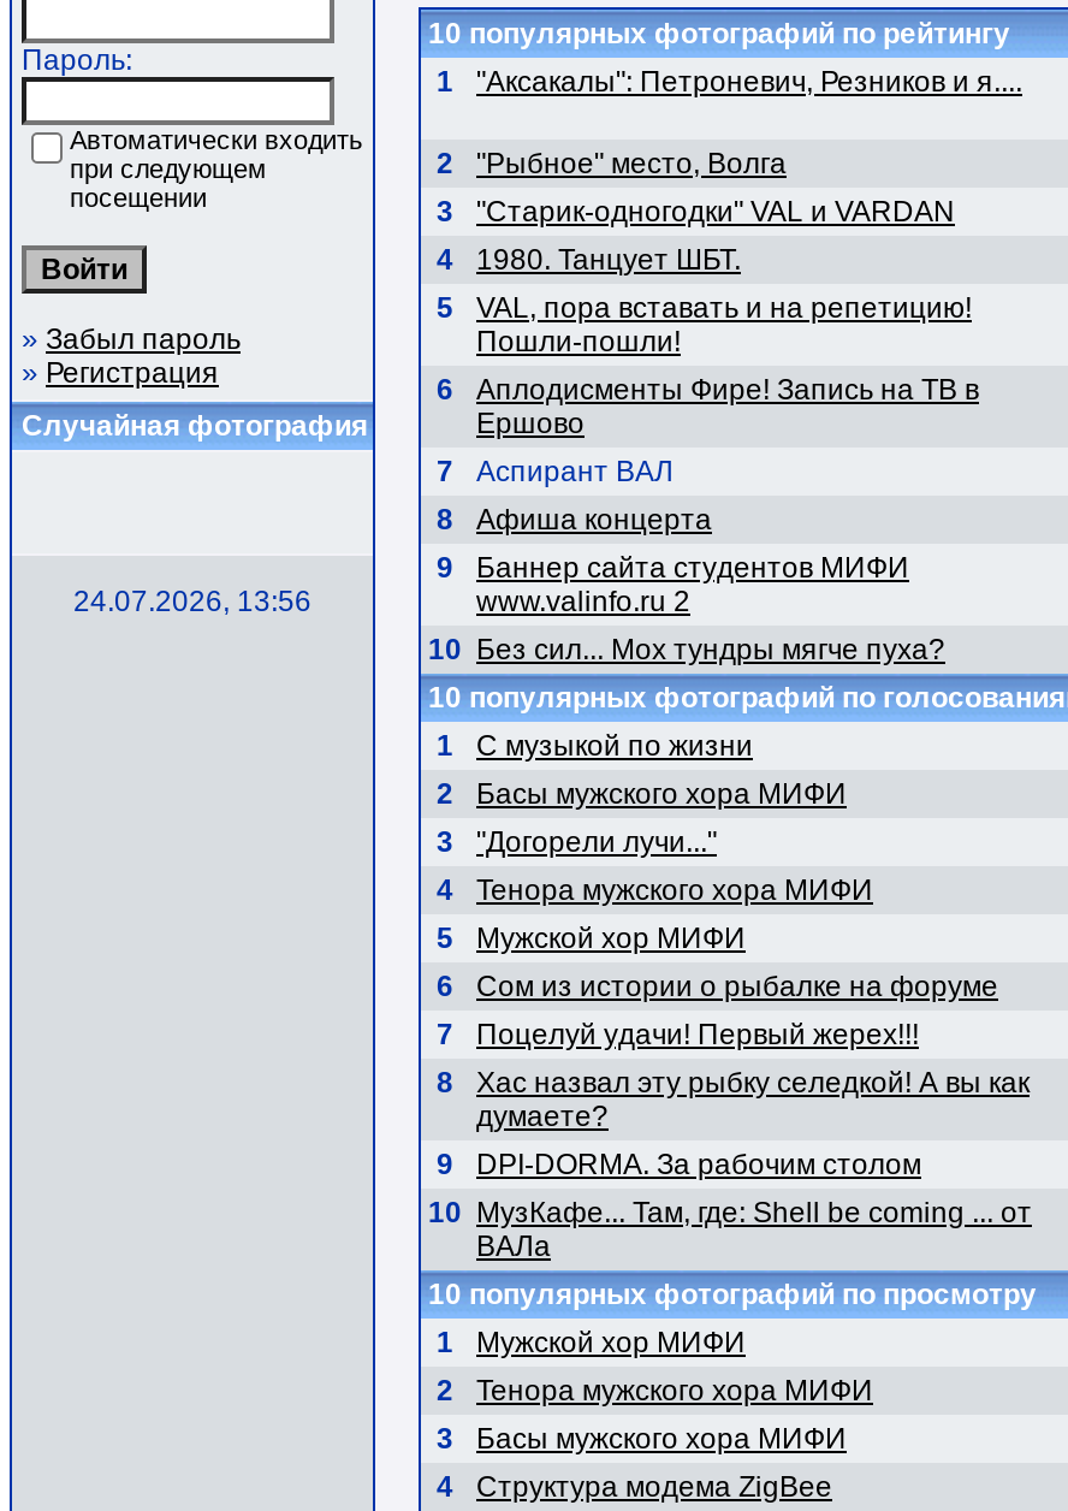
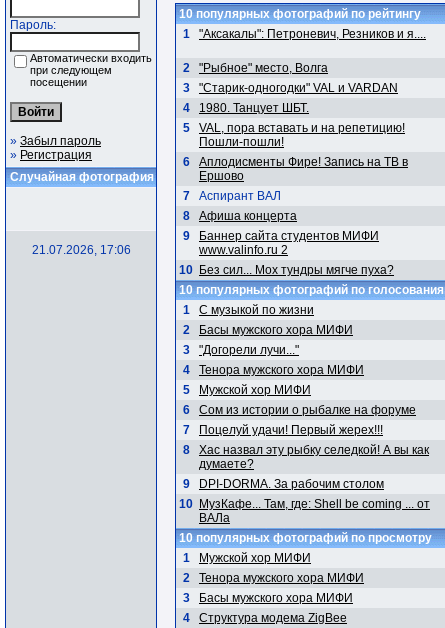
- 24.07.2026, 13:56
+ 21.07.2026, 17:06
